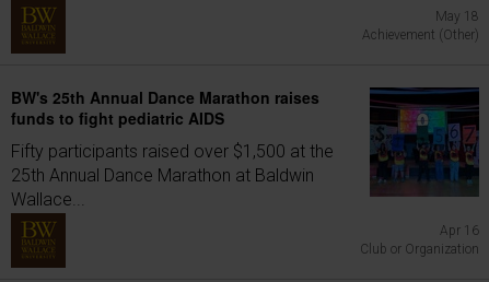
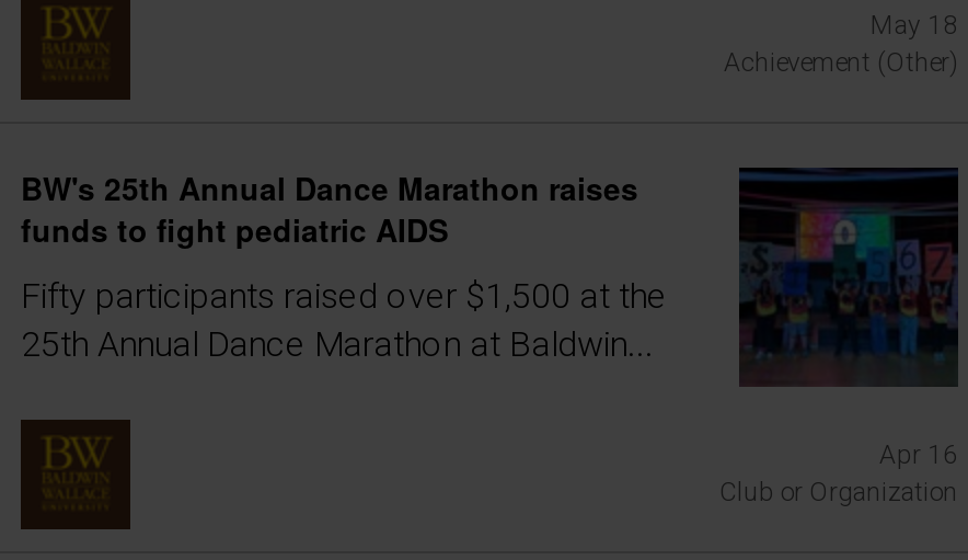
- 25th Annual Dance Marathon at Baldwin
- Wallace...
+ 25th Annual Dance Marathon at Baldwin...
